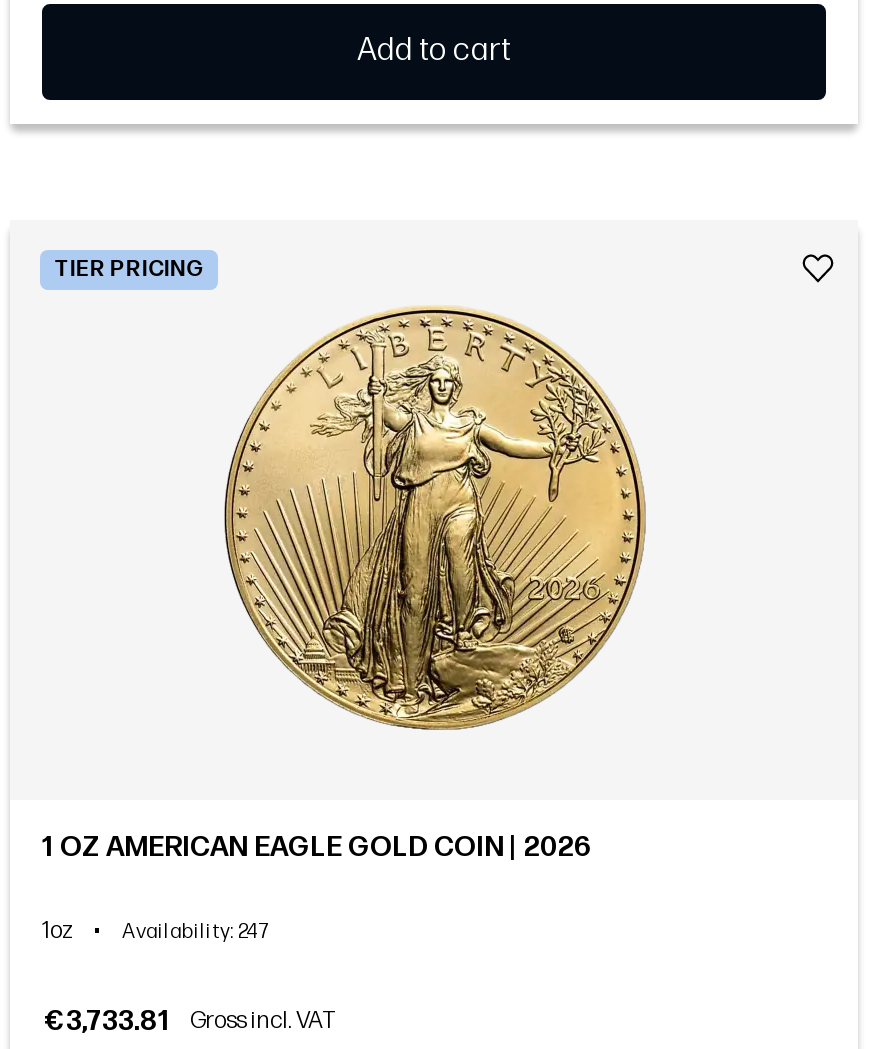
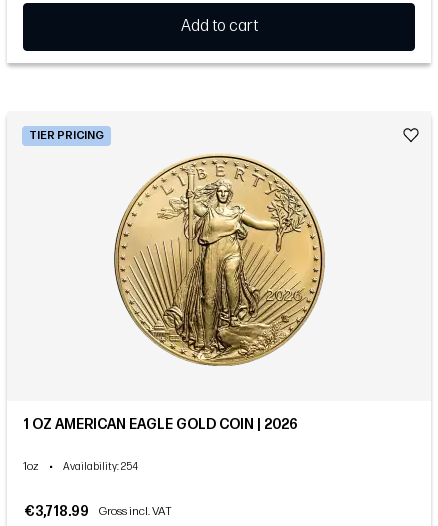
- Availability: 247
+ Availability: 254

- €3,733.81 Gross incl. VAT
+ €3,718.99 Gross incl. VAT
